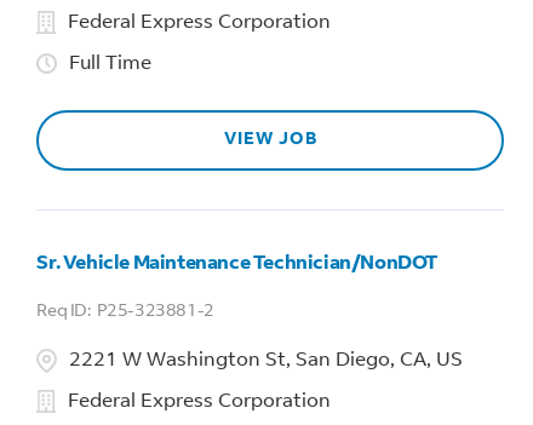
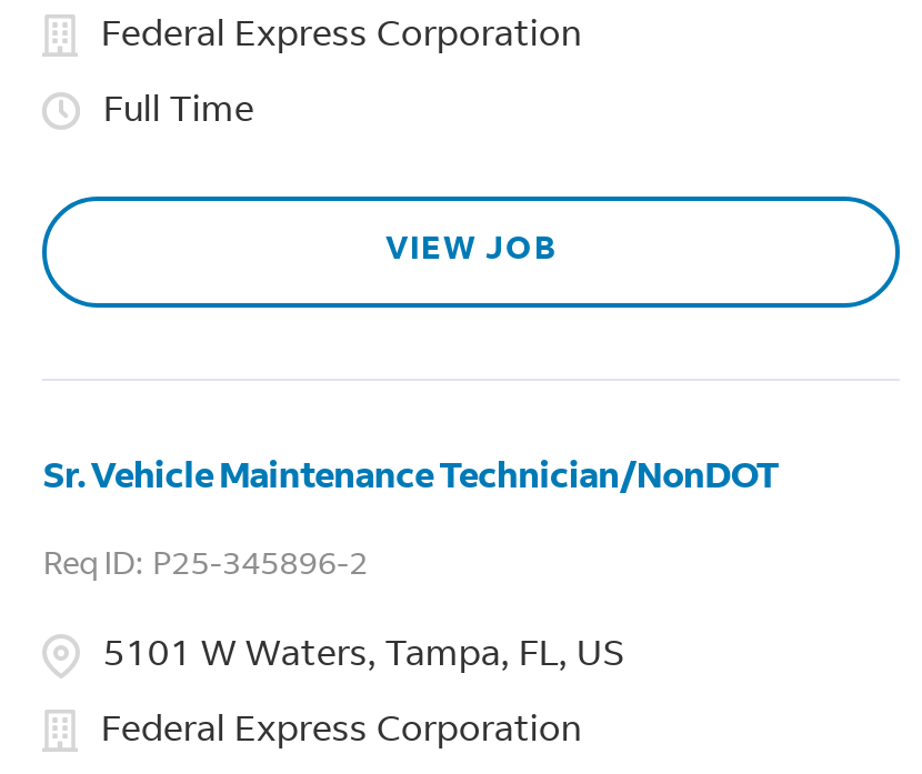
- P25-323881-2
+ P25-345896-2

- 2221 W Washington St, San Diego, CA, US
+ 5101 W Waters, Tampa, FL, US
